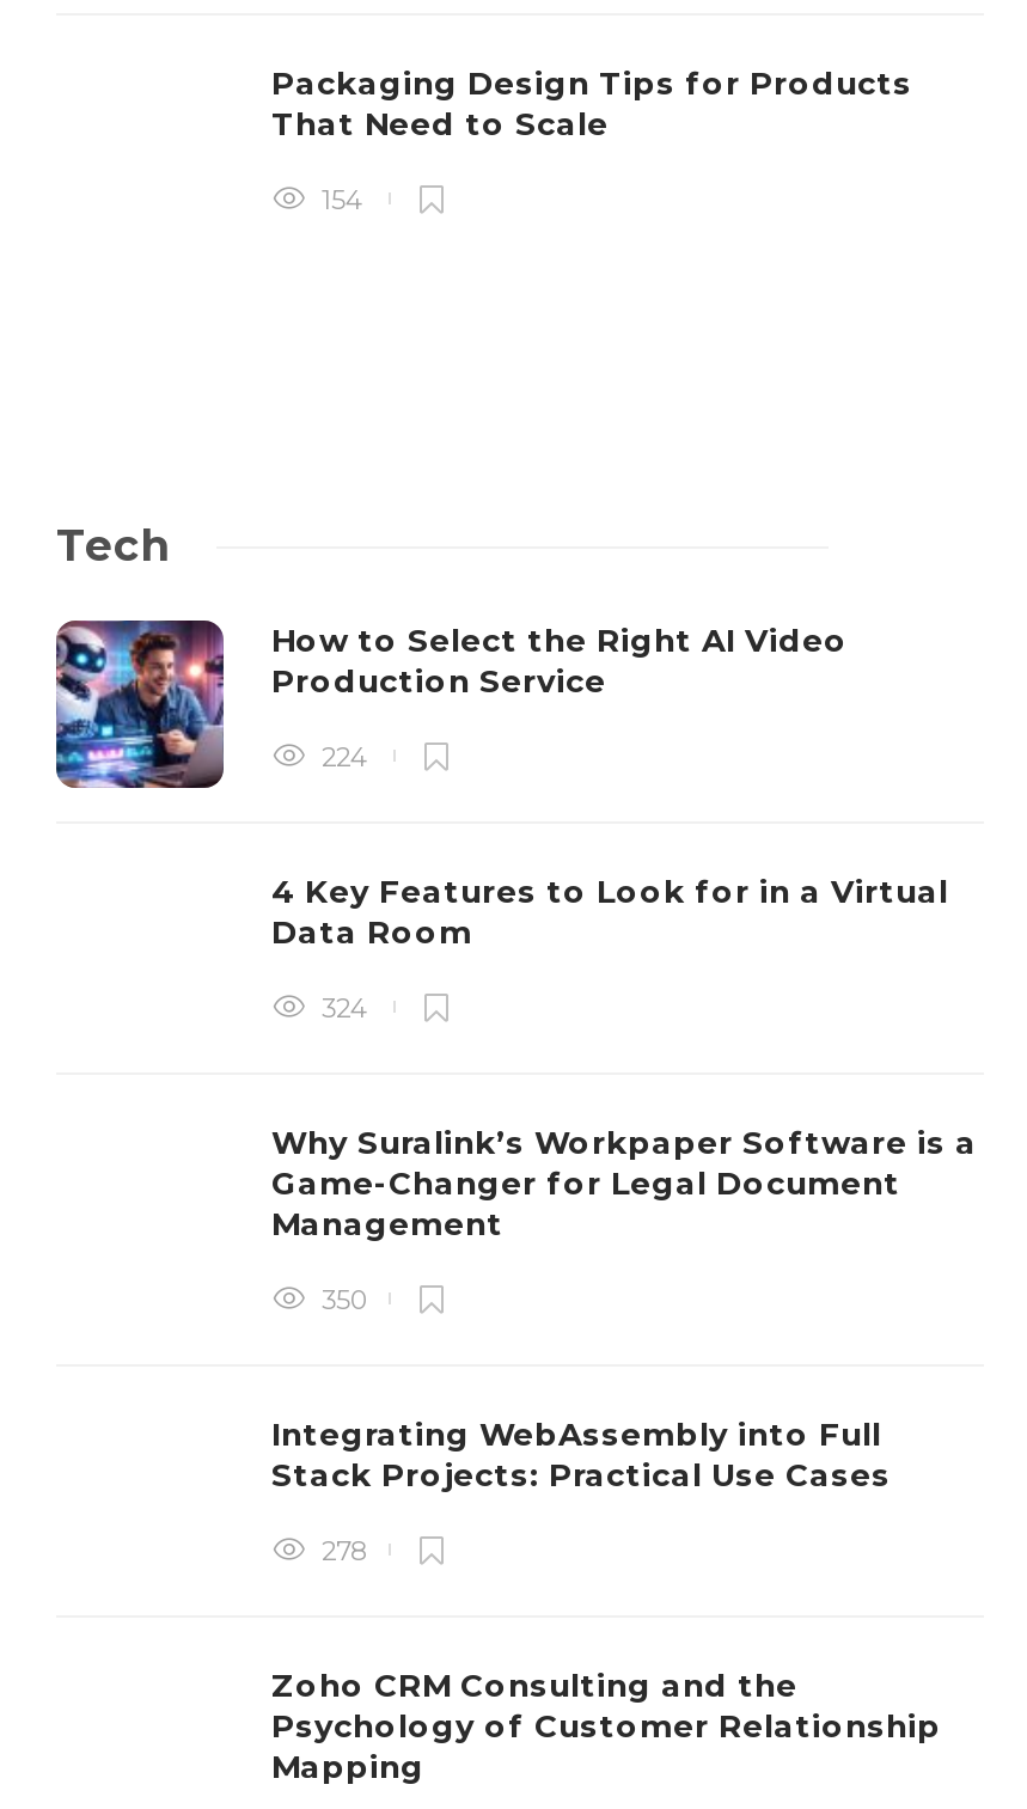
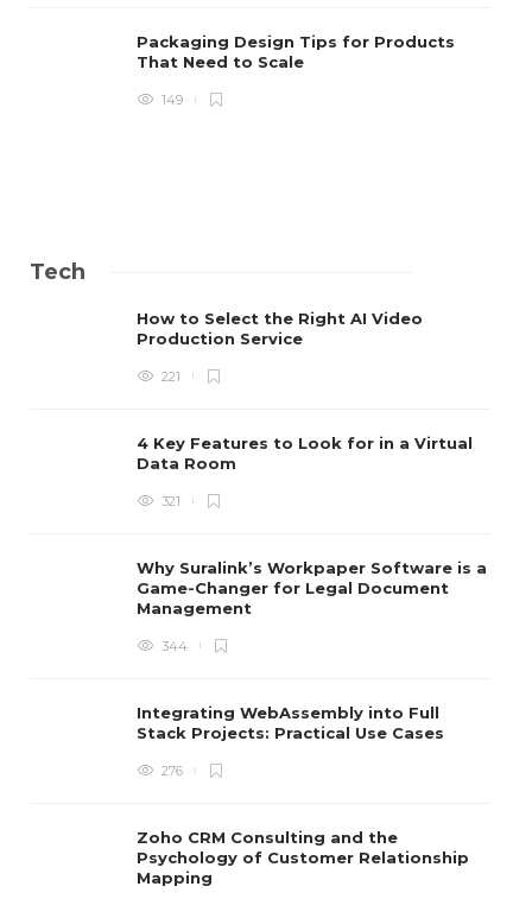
- 154
+ 149

- [image]

- 224
+ 221

- 324
+ 321

- 350
+ 344

- 278
+ 276
